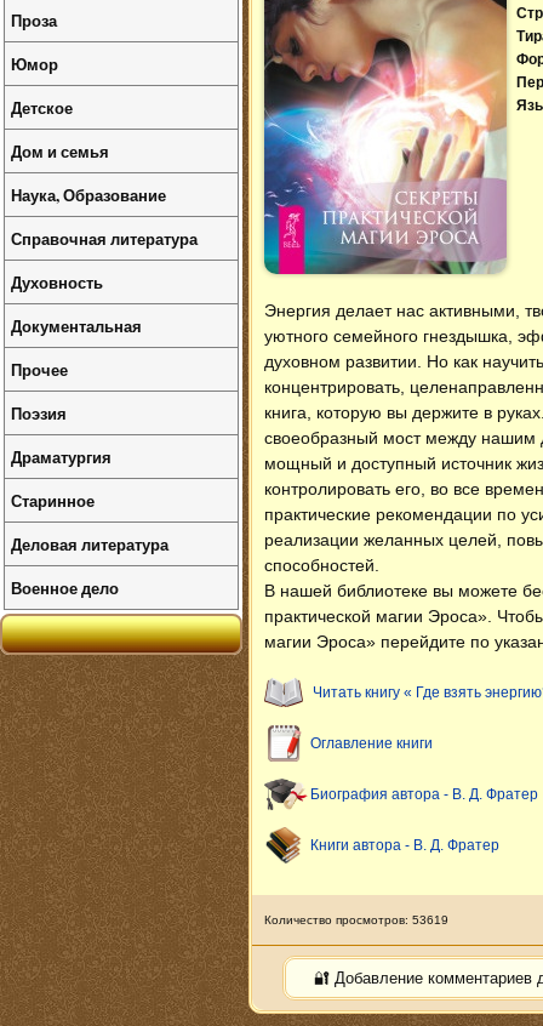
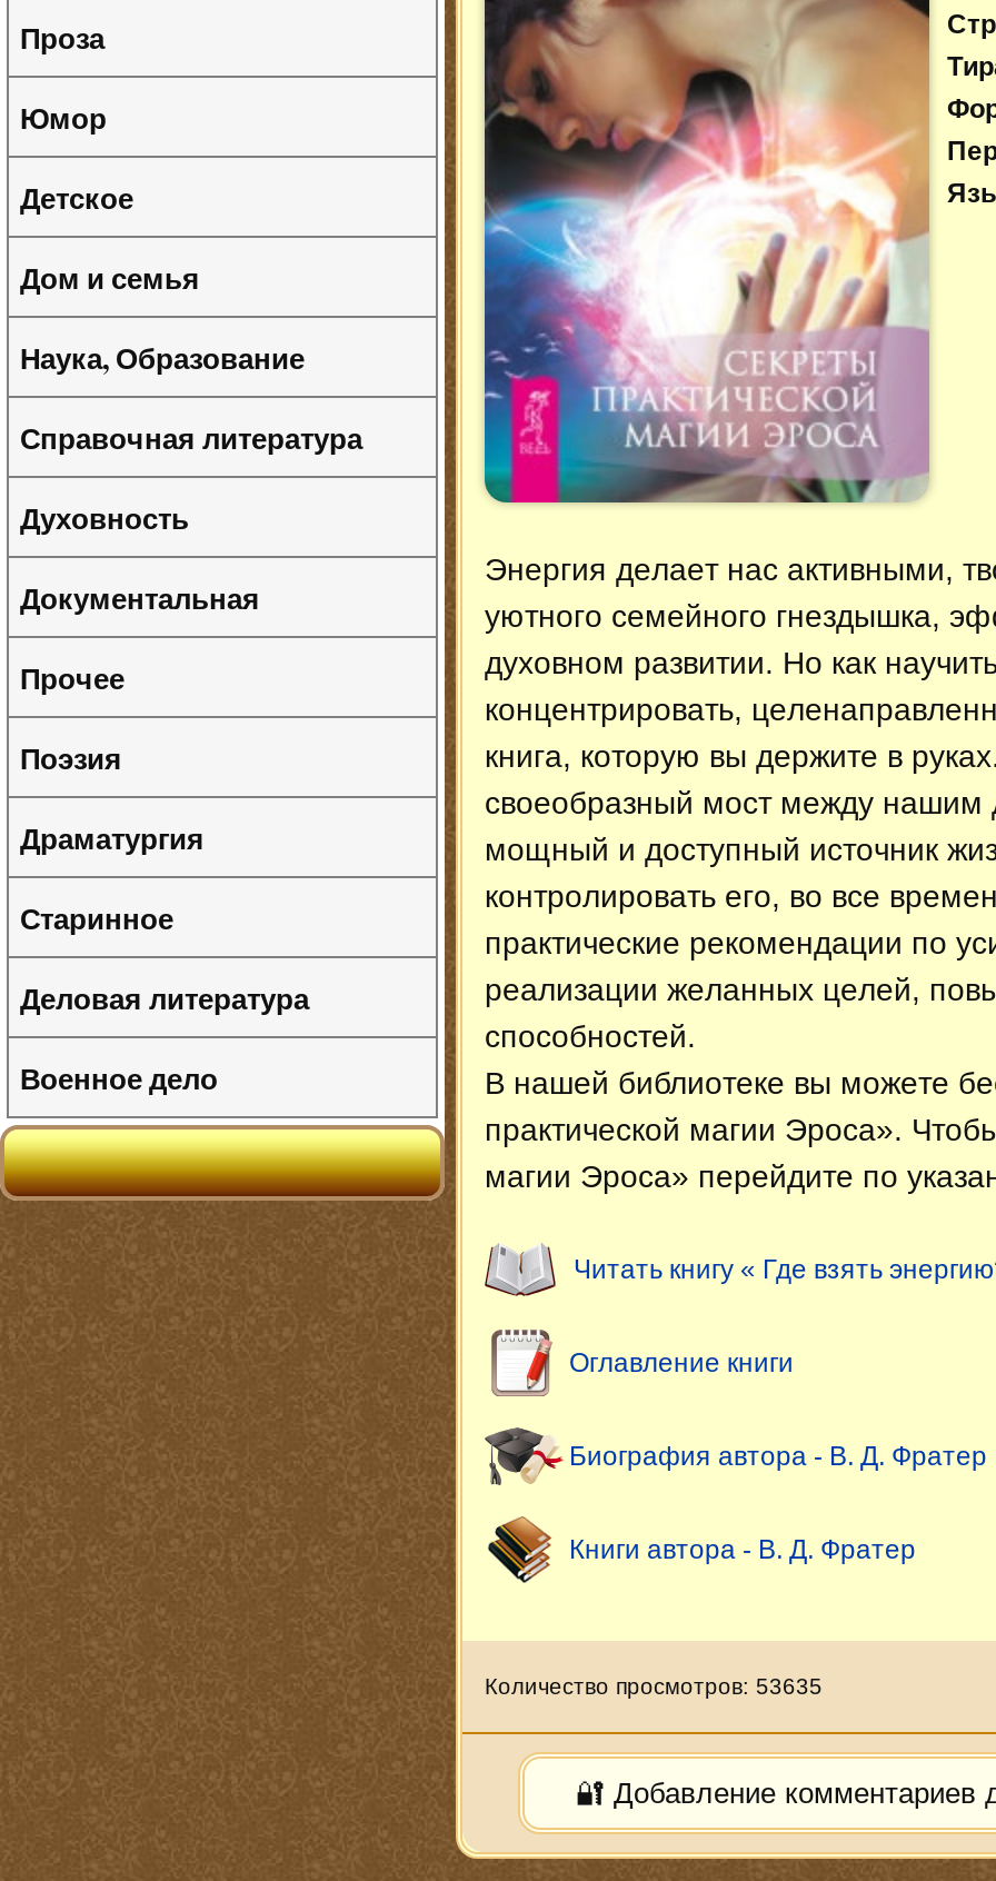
- Количество просмотров: 53619
+ Количество просмотров: 53635
